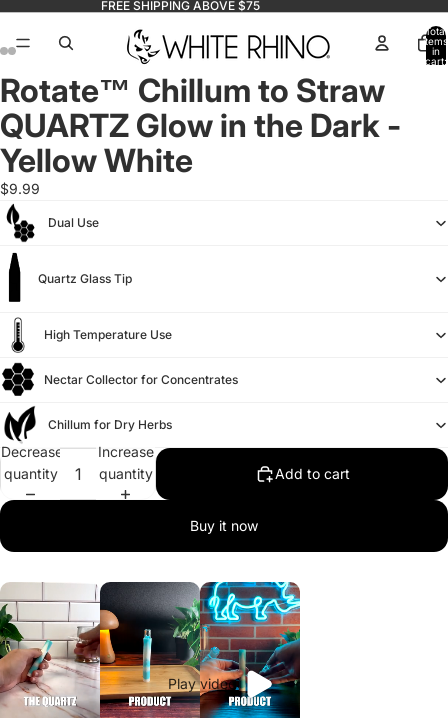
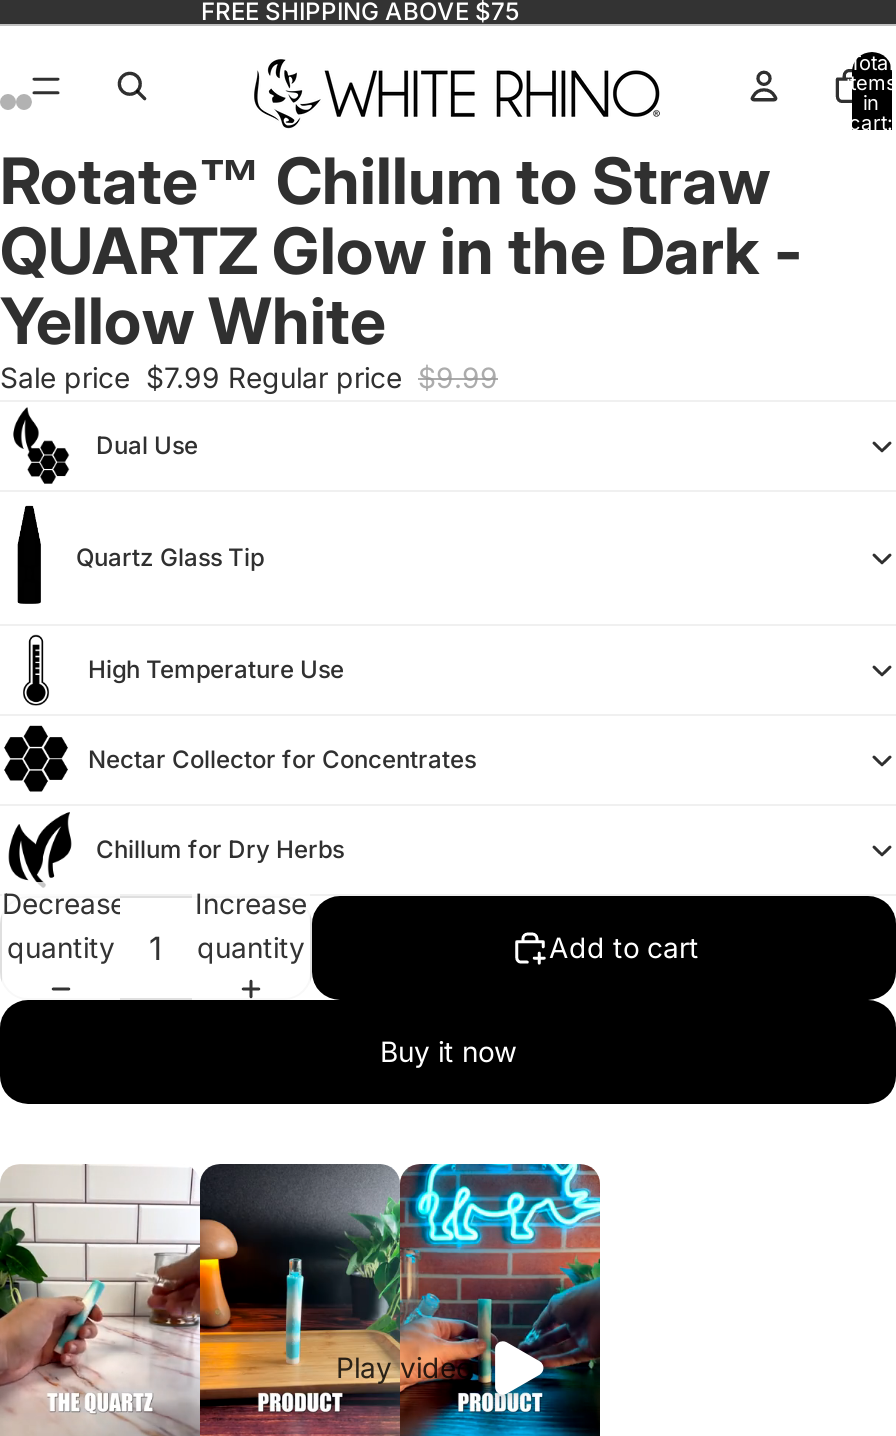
- $9.99
+ Sale price $7.99 Regular price $9.99
